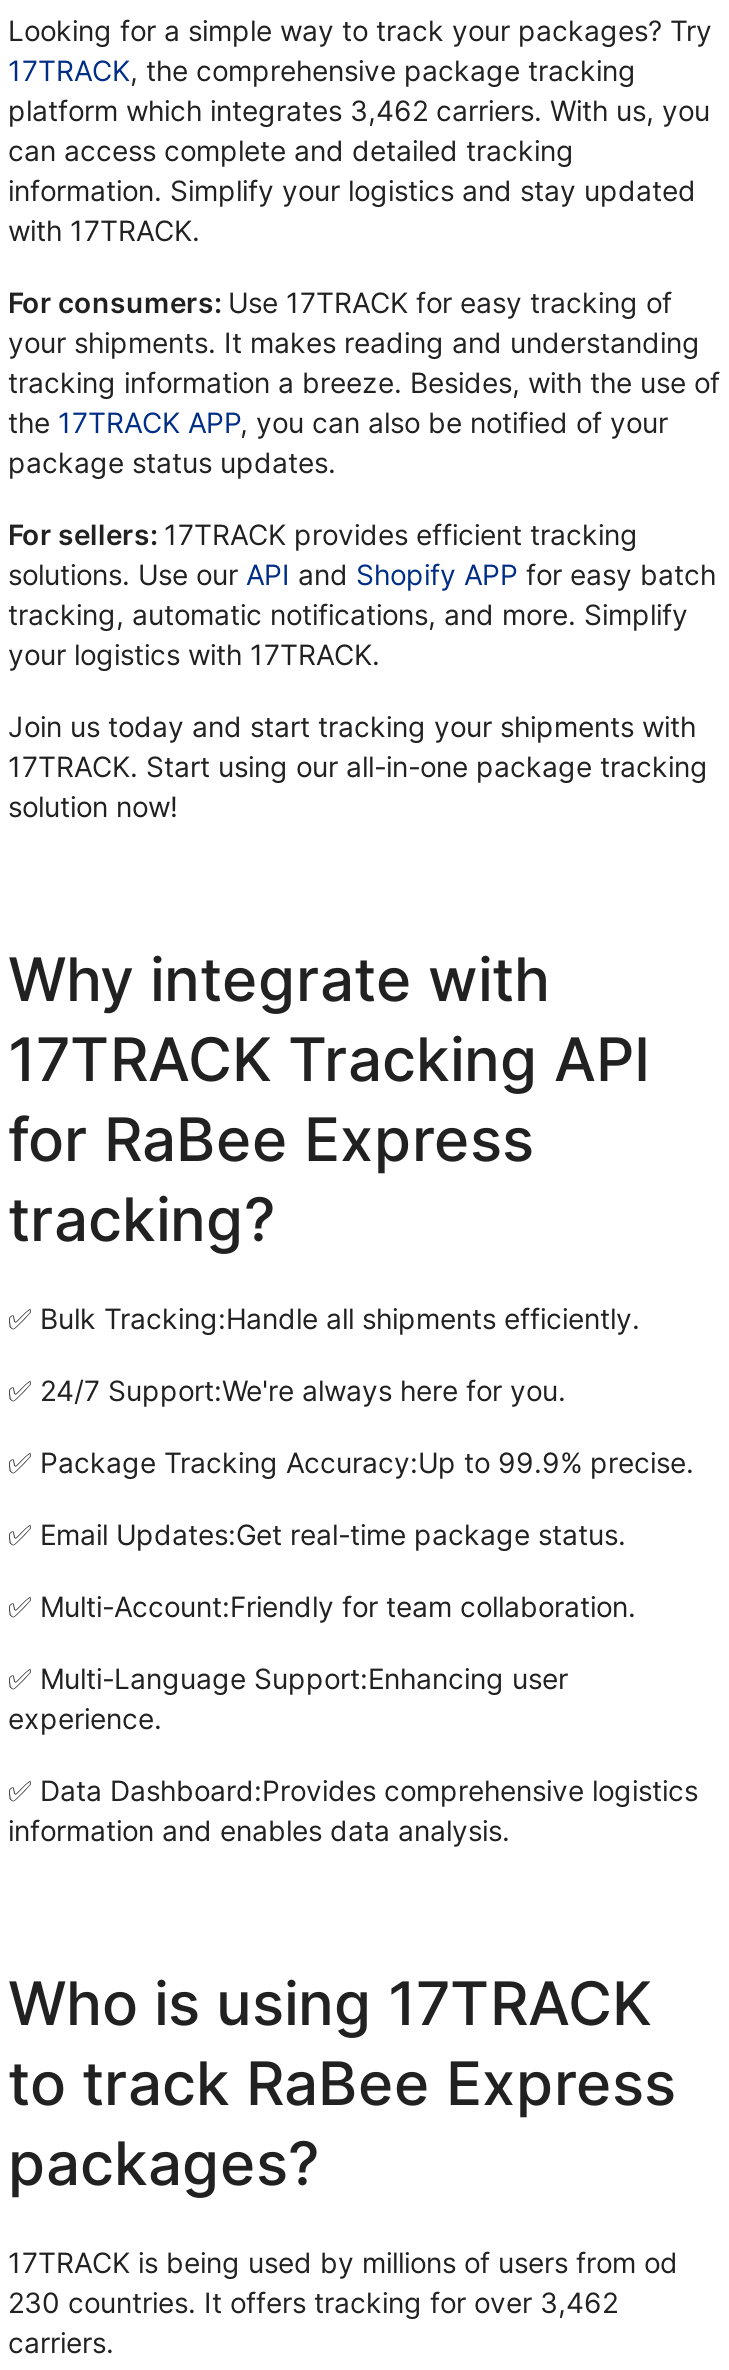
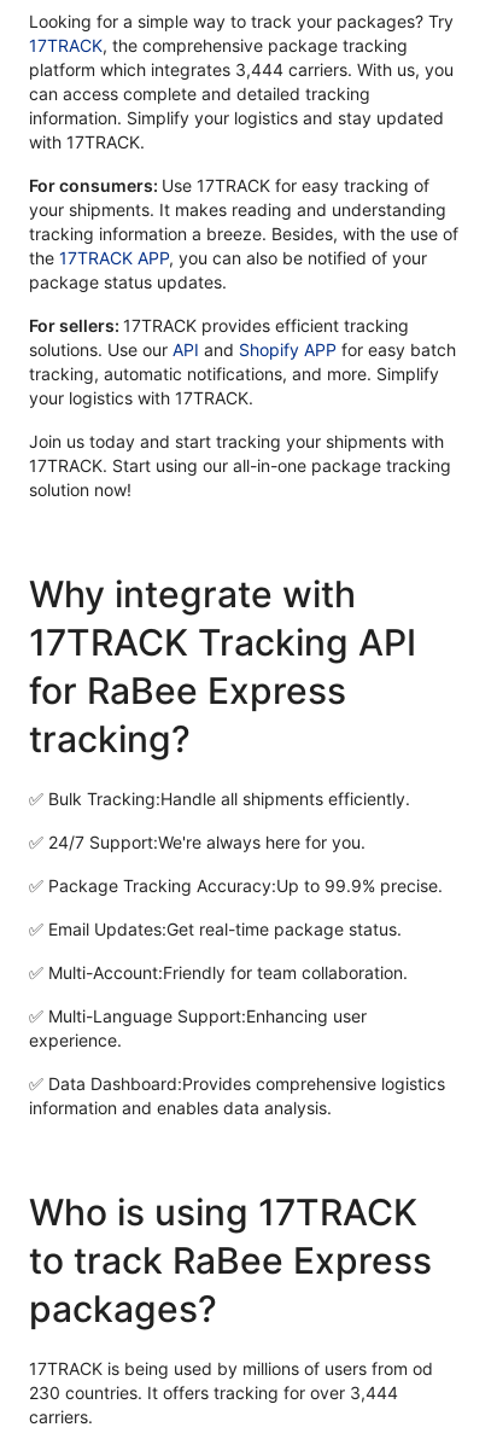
- platform which integrates 3,462 carriers. With us, you
+ platform which integrates 3,444 carriers. With us, you

- 230 countries. It offers tracking for over 3,462
+ 230 countries. It offers tracking for over 3,444
